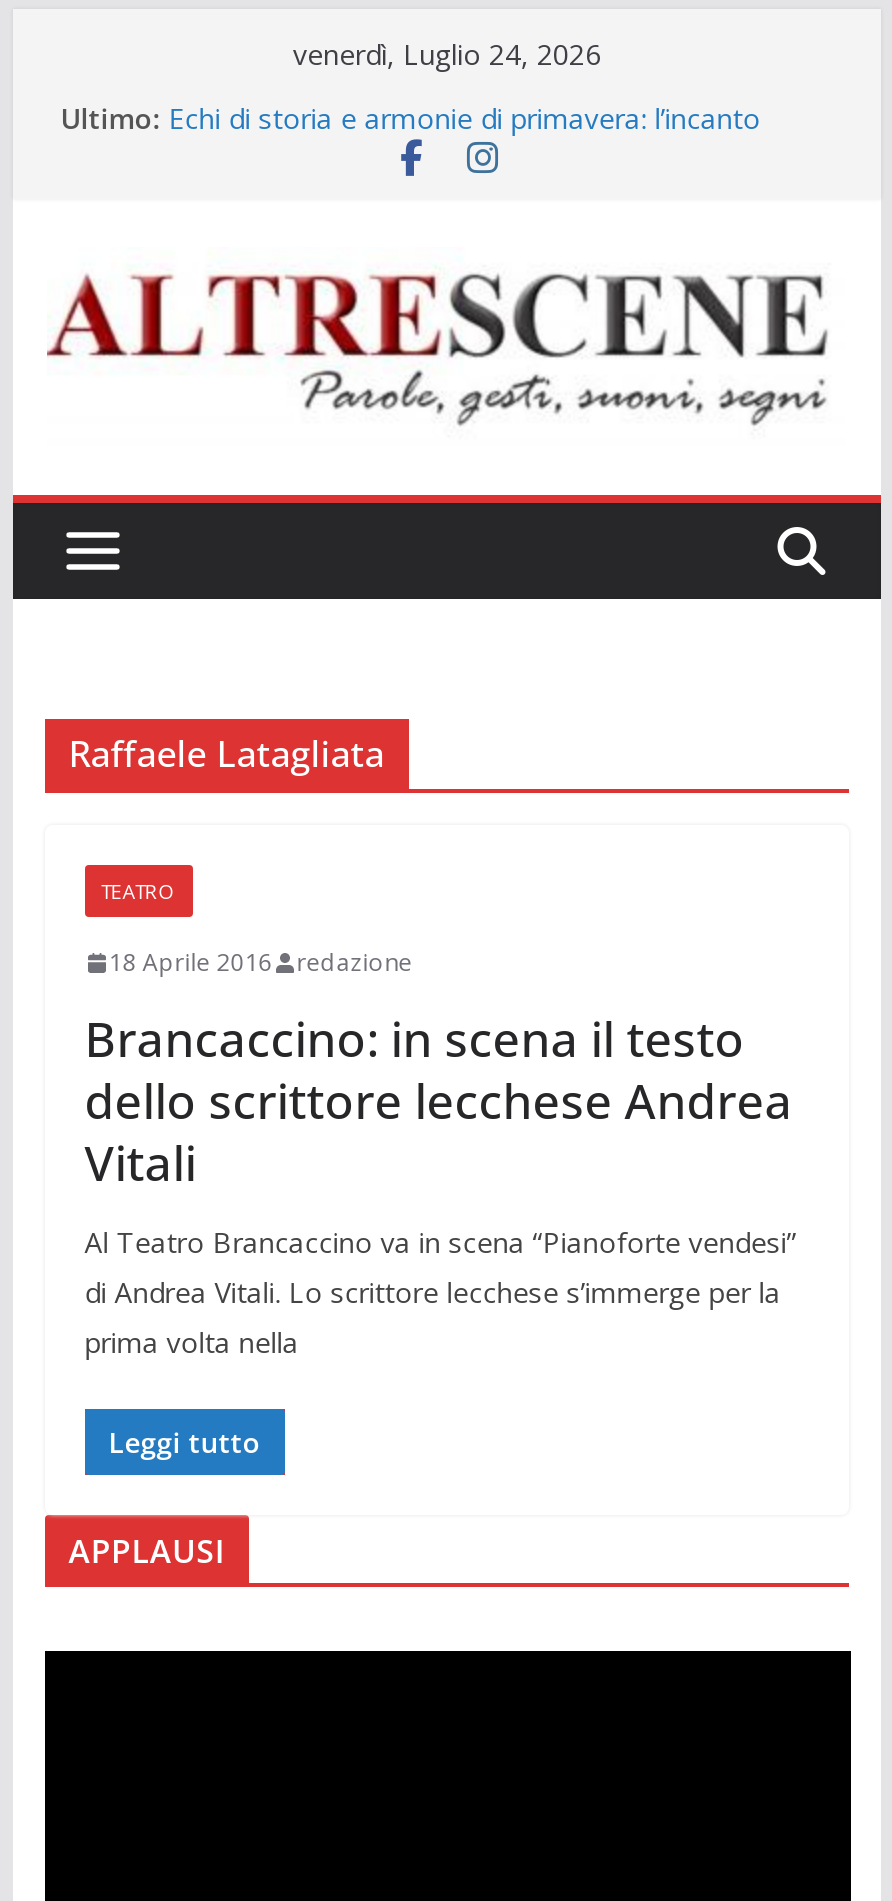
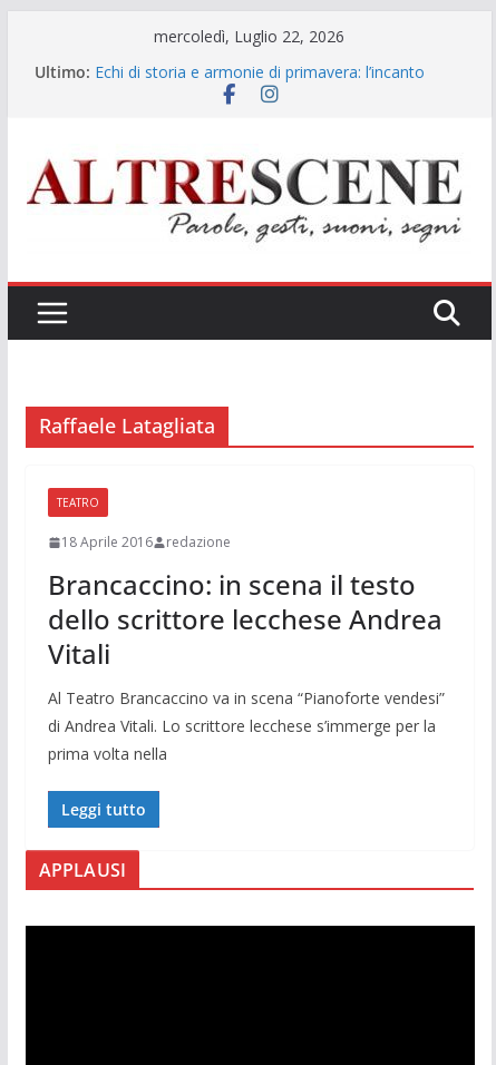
- venerdì, Luglio 24, 2026
+ mercoledì, Luglio 22, 2026
